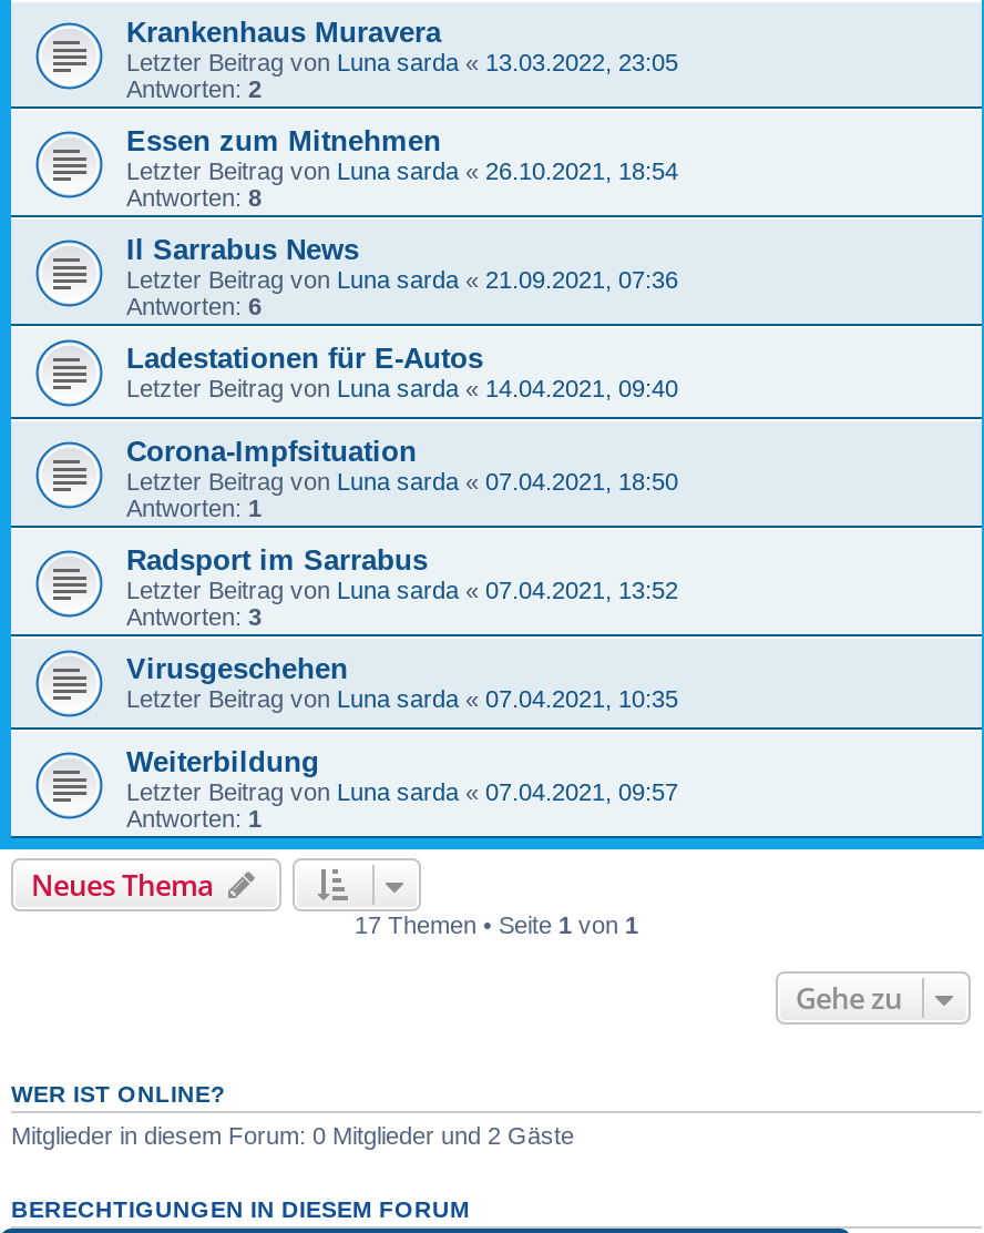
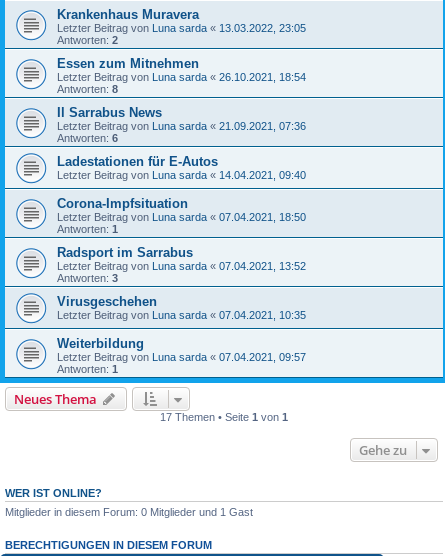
- Mitglieder in diesem Forum: 0 Mitglieder und 2 Gäste
+ Mitglieder in diesem Forum: 0 Mitglieder und 1 Gast
